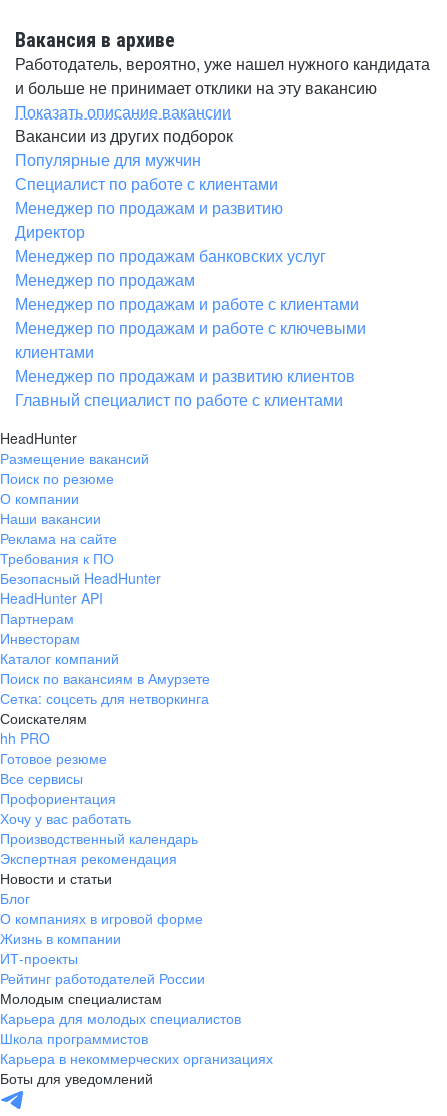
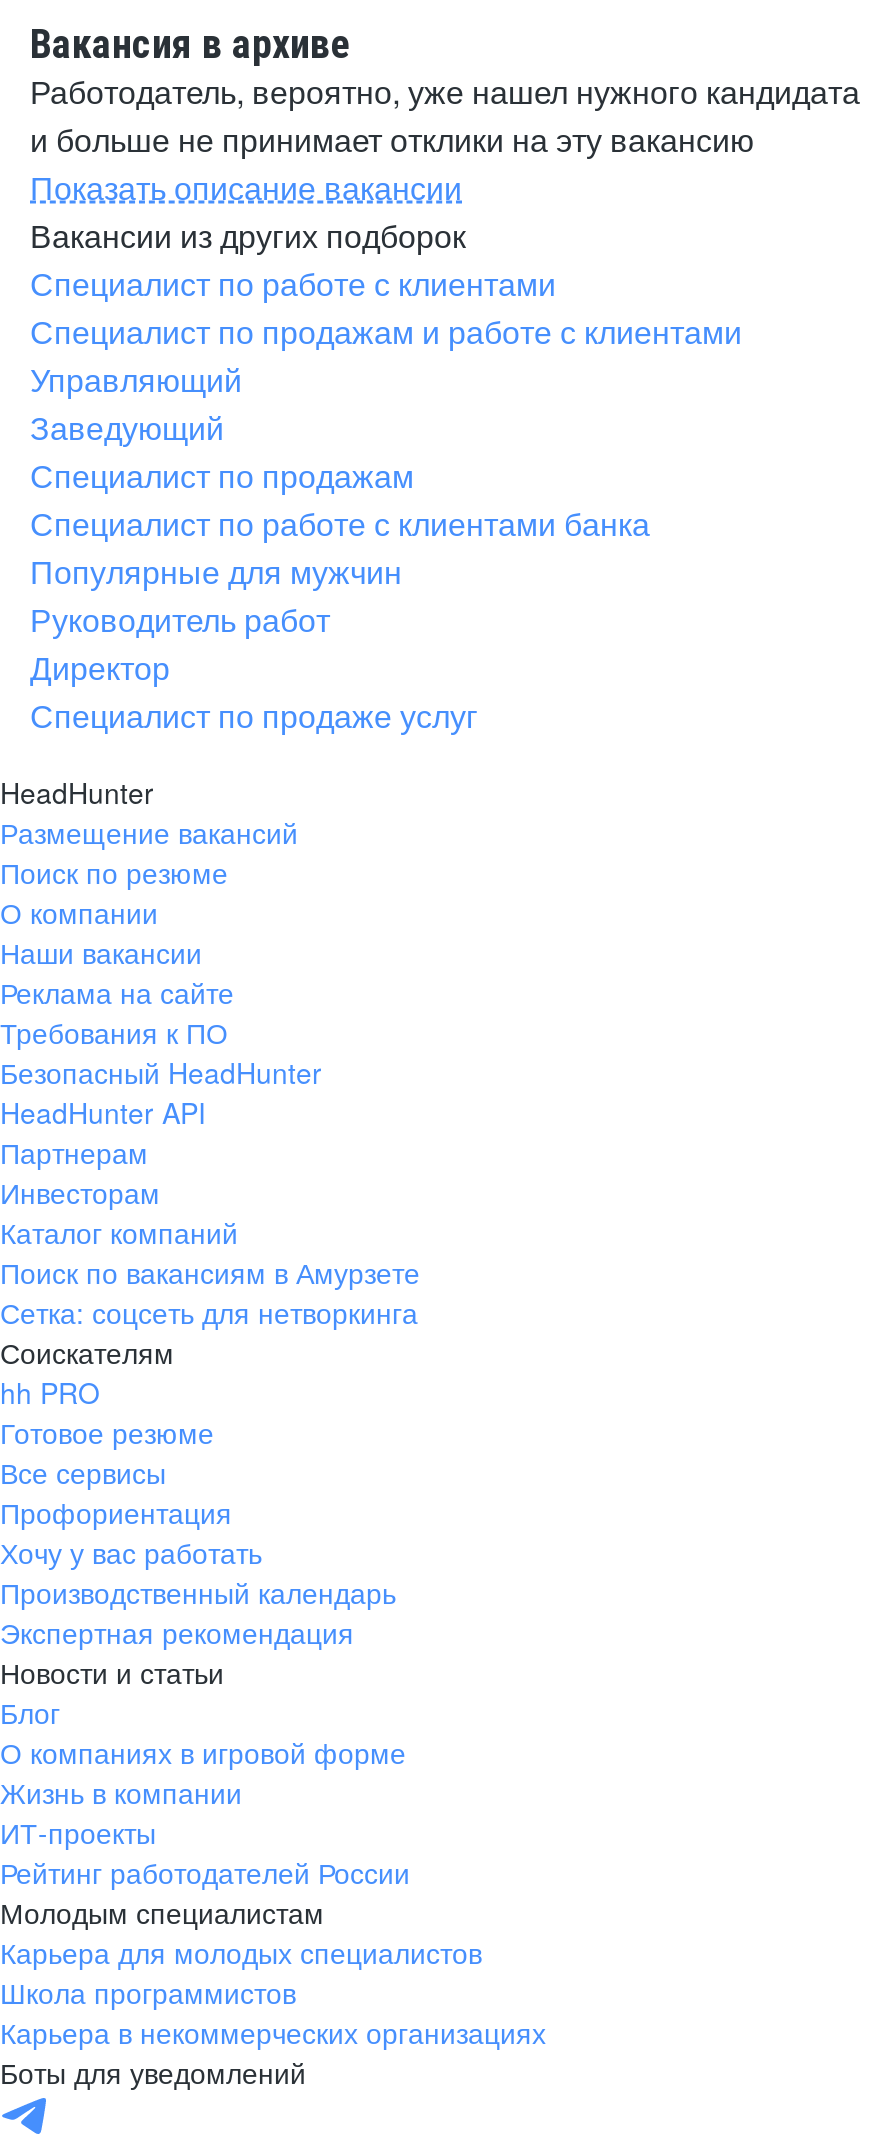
+ Специалист по продажам и работе с клиентами
+ Управляющий
+ Заведующий
+ Специалист по продажам
+ Специалист по работе с клиентами банка

moved down: Популярные для мужчин

moved up: Специалист по работе с клиентами

- Менеджер по продажам и развитию
+ Руководитель работ

moved down: Директор

- Менеджер по продажам банковских услуг
- Менеджер по продажам
- Менеджер по продажам и работе с клиентами
- Менеджер по продажам и работе с ключевыми
- клиентами
- Менеджер по продажам и развитию клиентов
- Главный специалист по работе с клиентами
+ Специалист по продаже услуг
